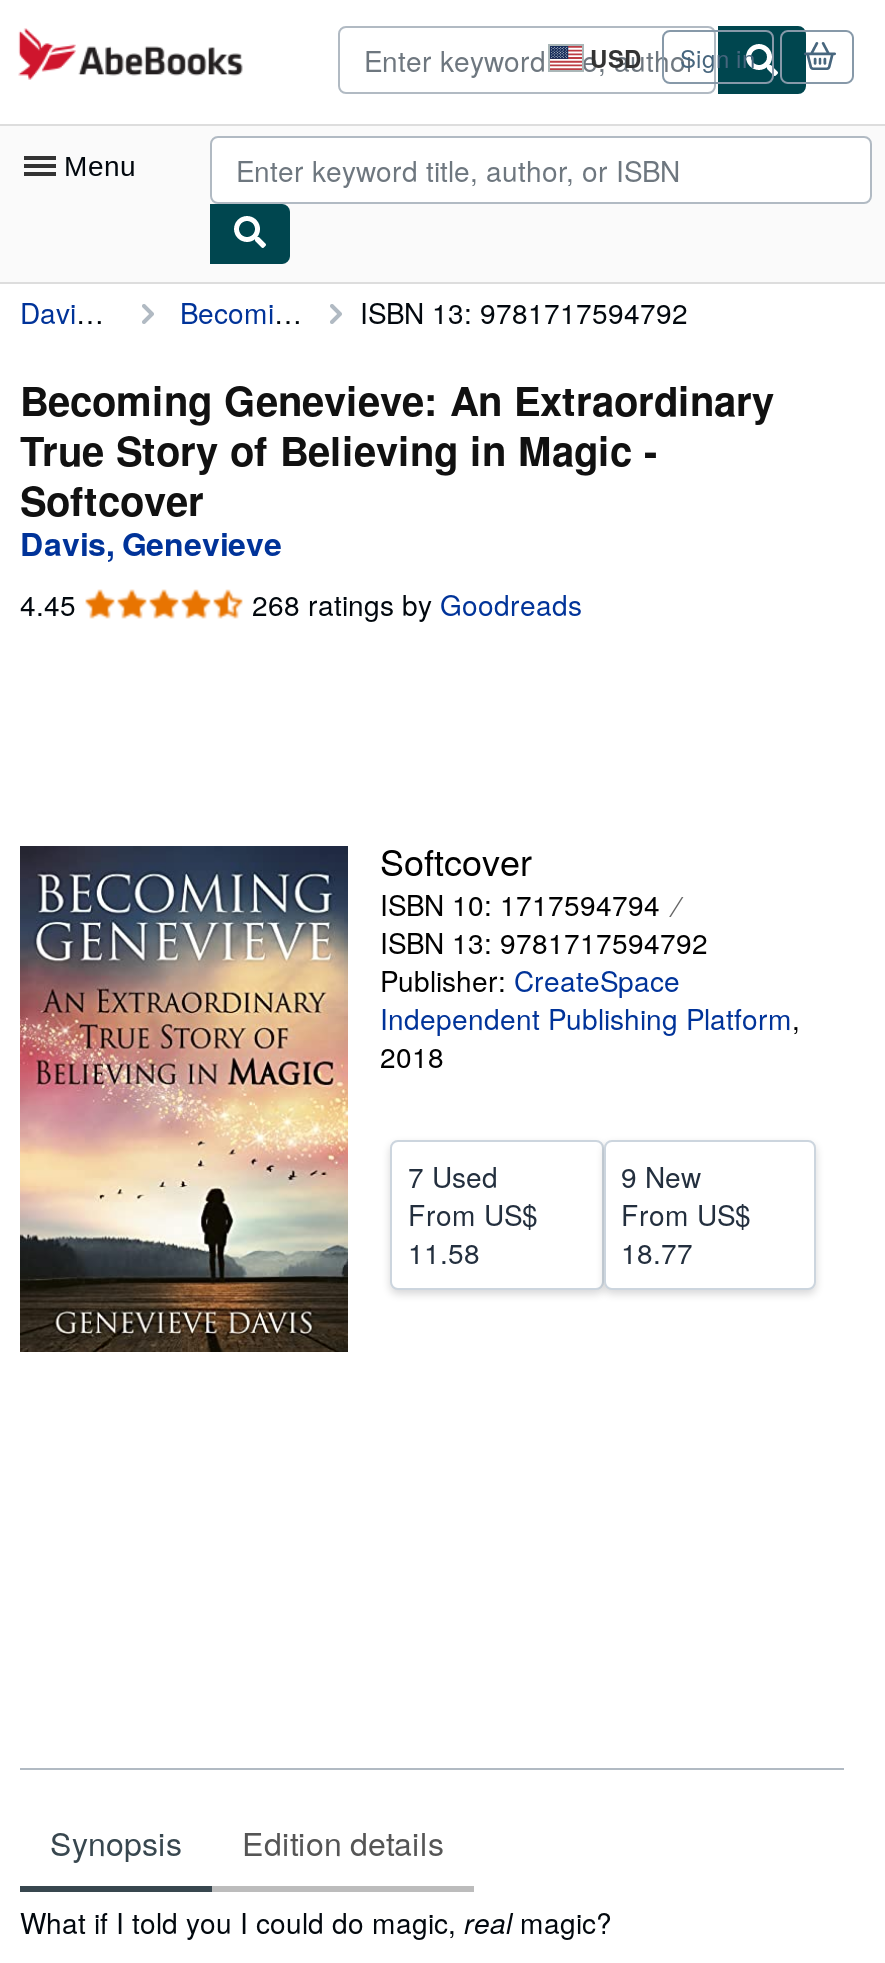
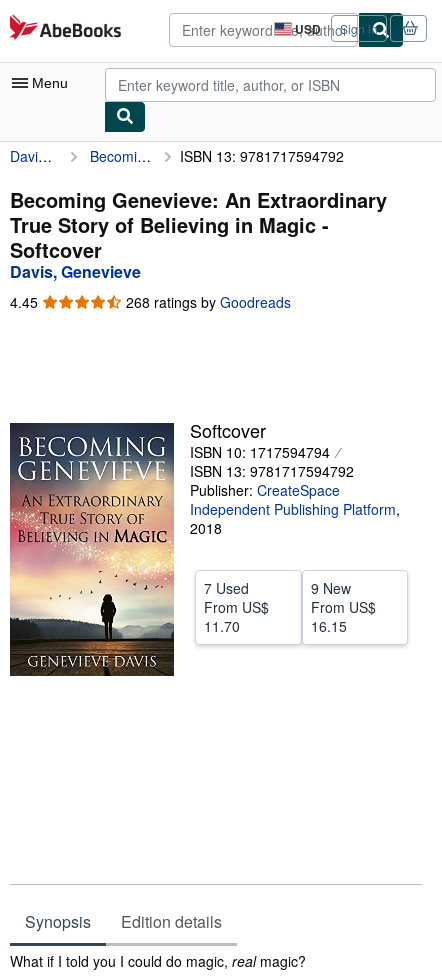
- 11.58
+ 11.70

- 18.77
+ 16.15
